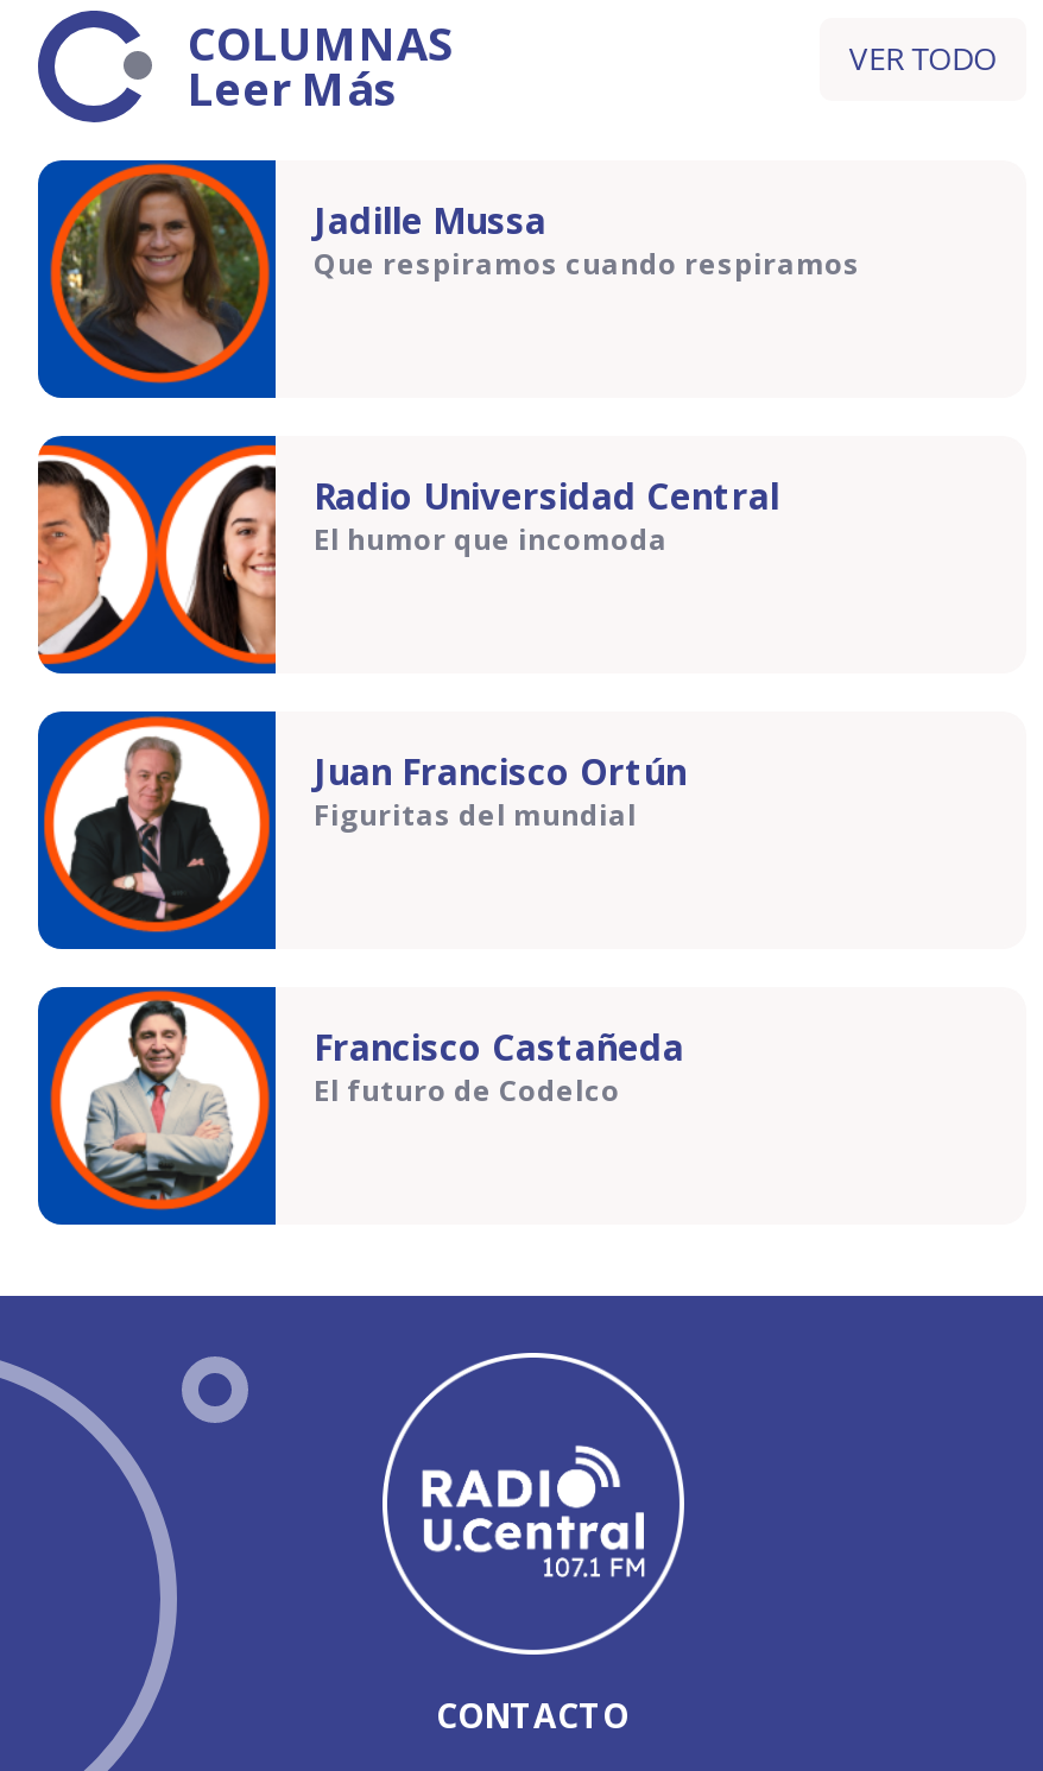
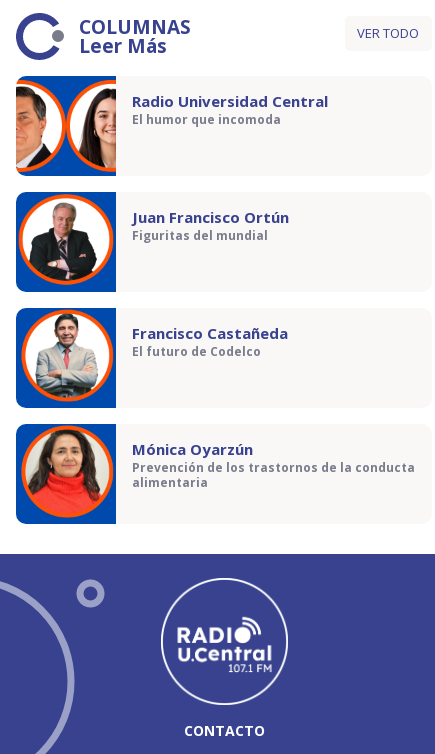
- [image]
- Jadille Mussa
- Que respiramos cuando respiramos

moved up: [image] | Radio Universidad Central | El humor que incomoda | Juan Francisco Ortún | Figuritas del mundial | Francisco Castañeda | El futuro de Codelco

+ [image]
+ Mónica Oyarzún
+ Prevención de los trastornos de la conducta
+ alimentaria
